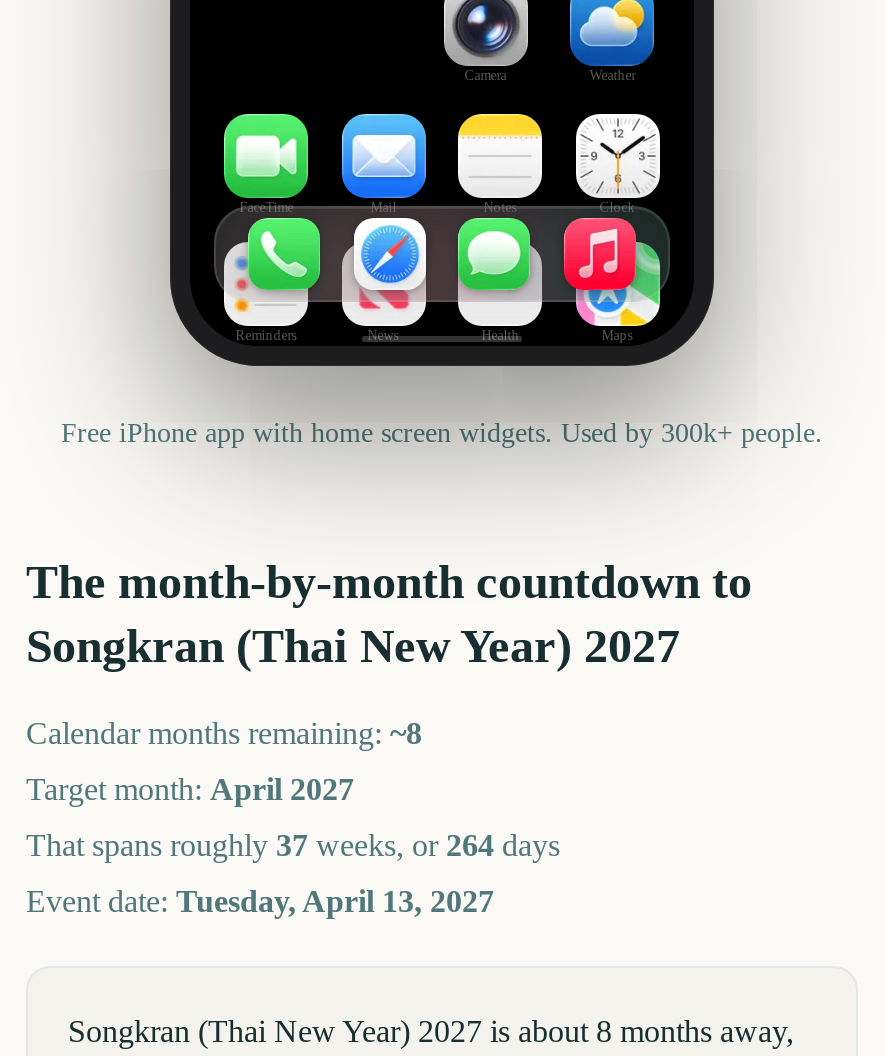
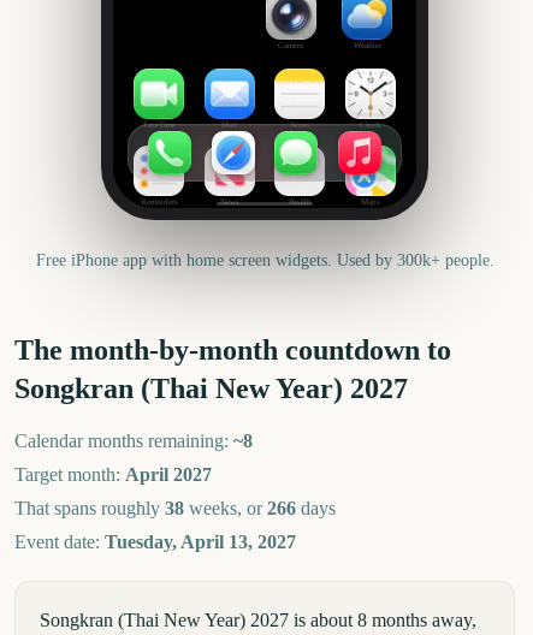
- That spans roughly 37 weeks, or 264 days
+ That spans roughly 38 weeks, or 266 days
